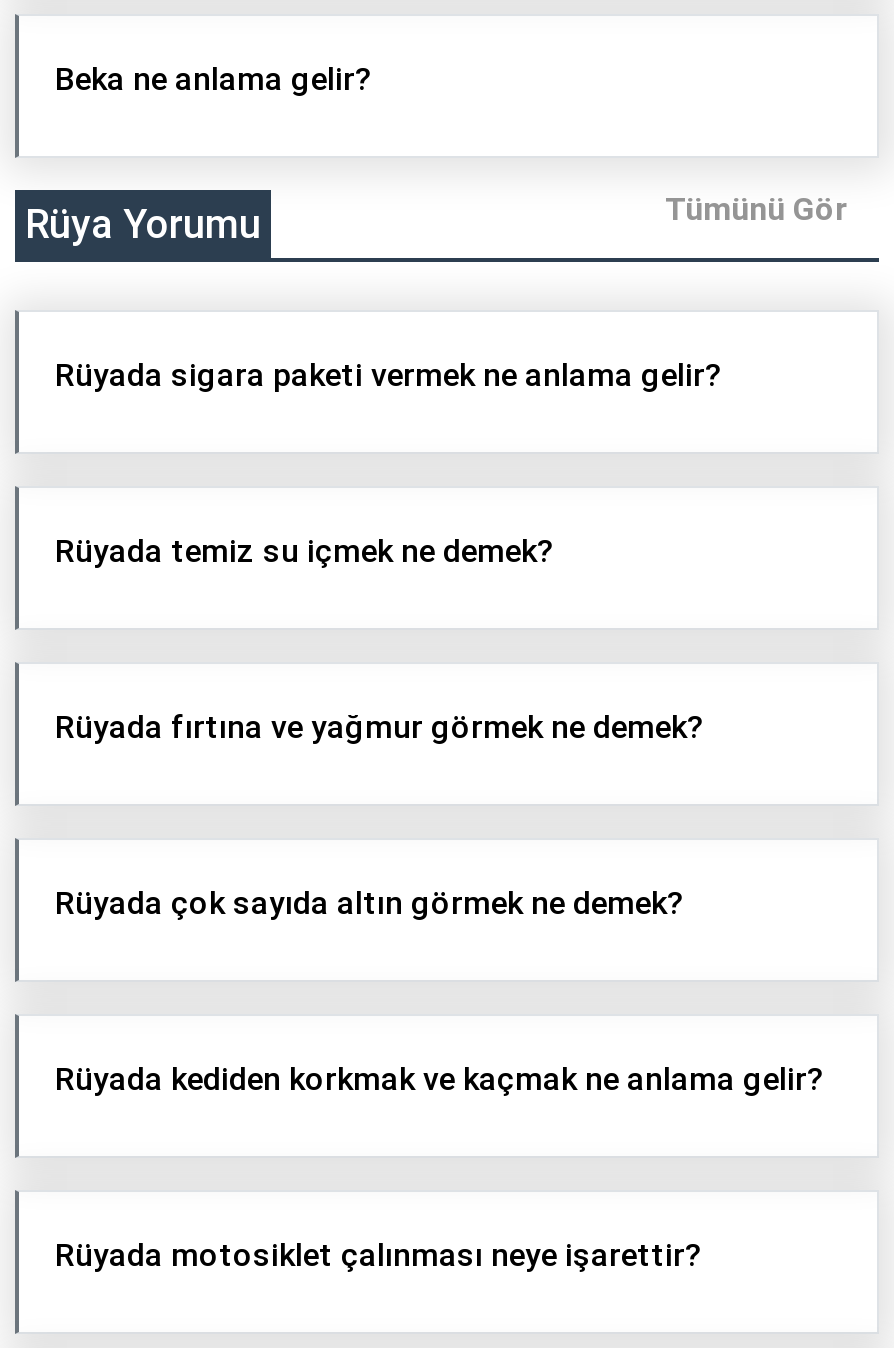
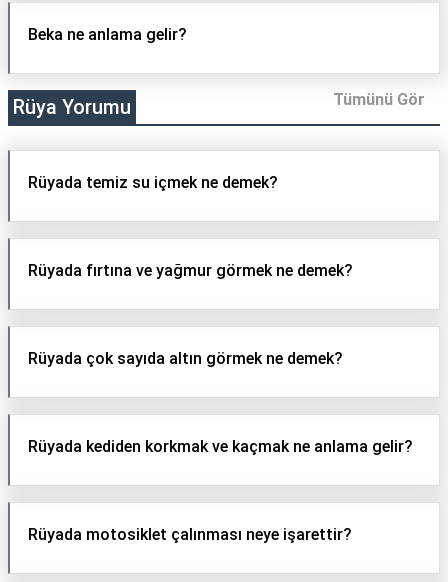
- Rüyada sigara paketi vermek ne anlama gelir?
